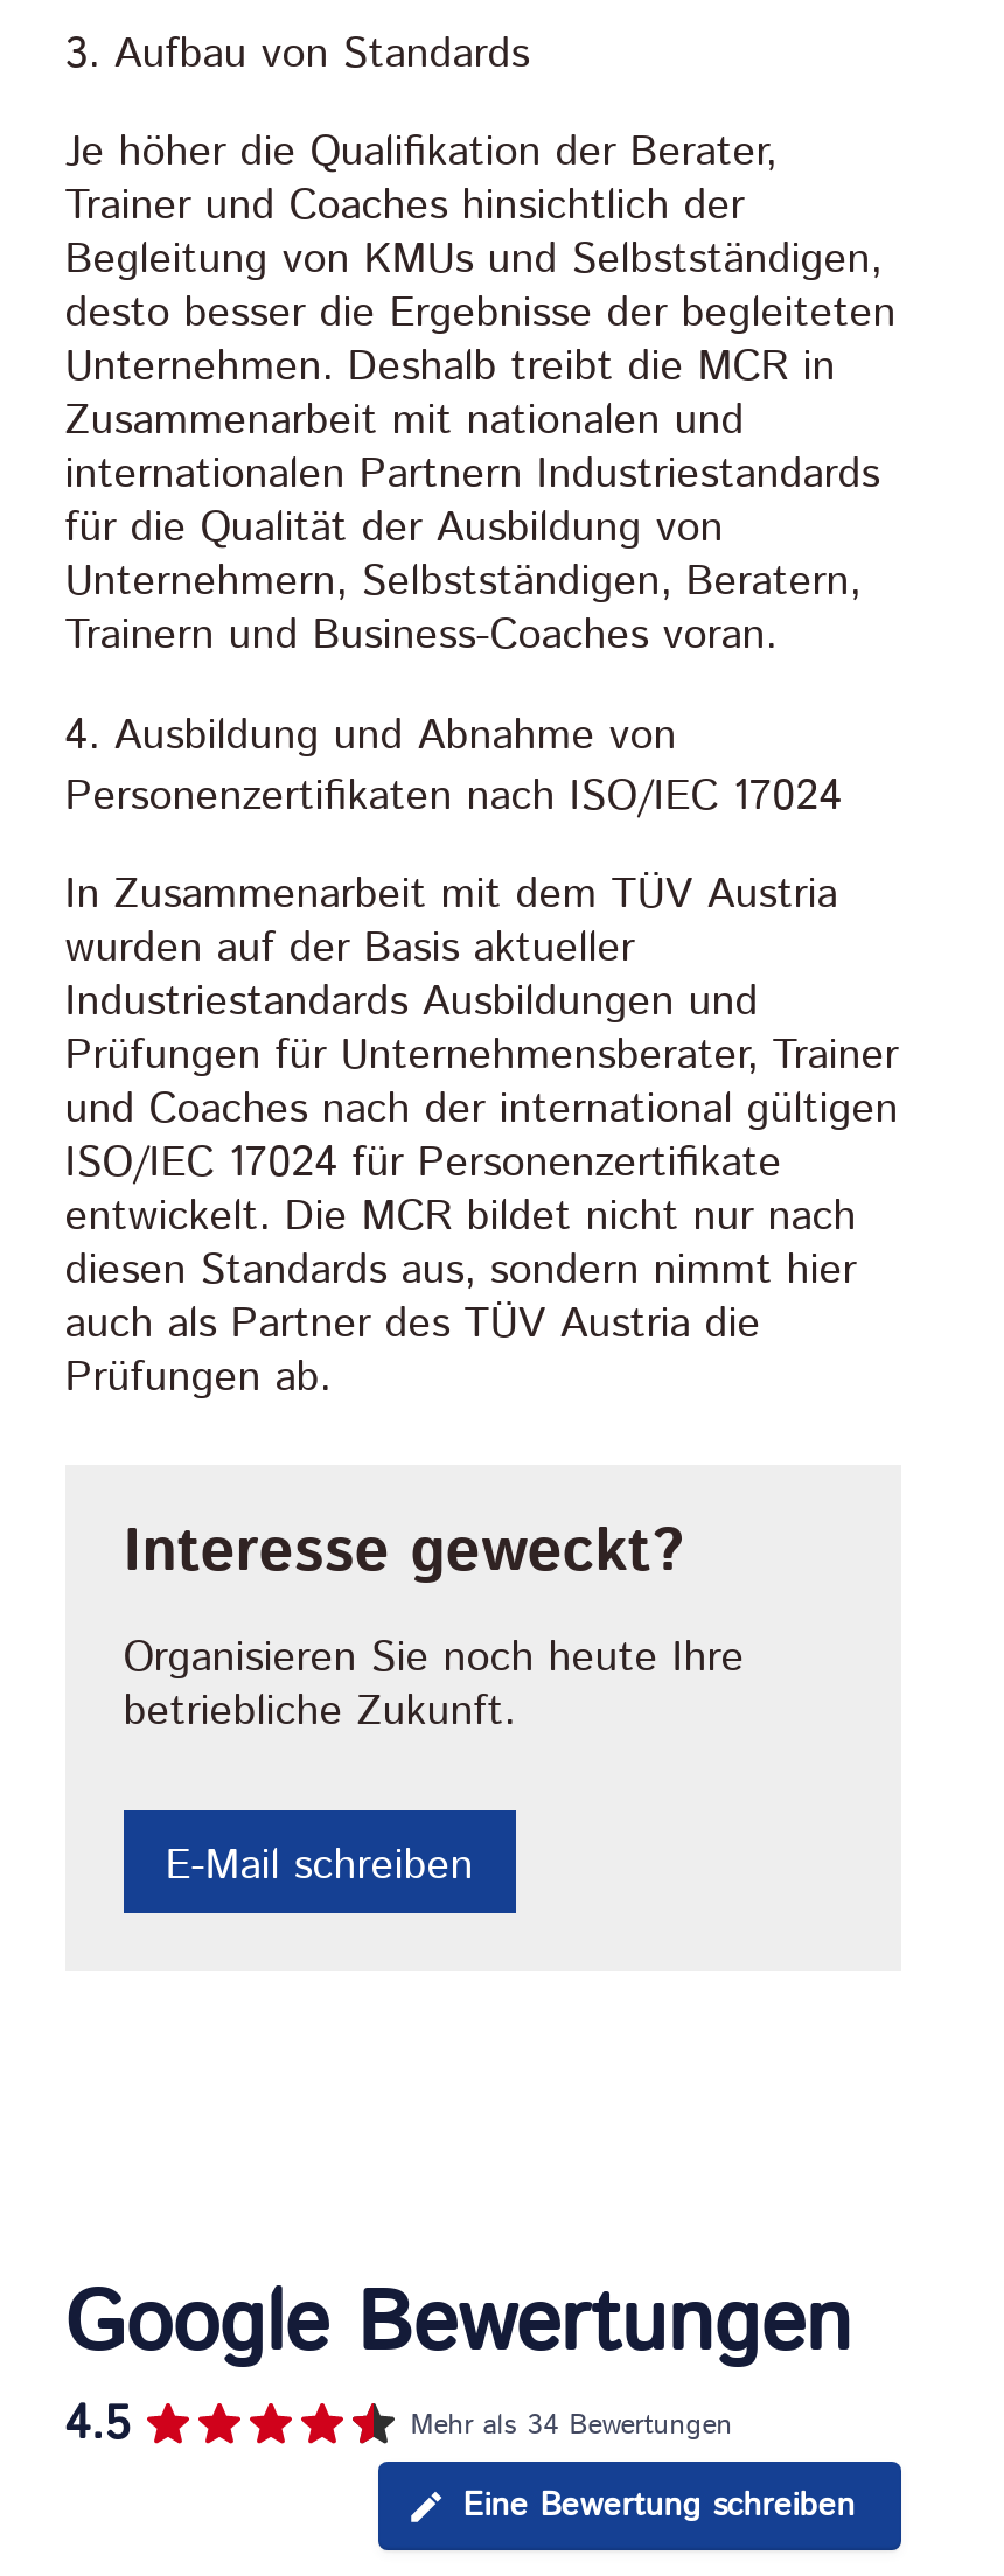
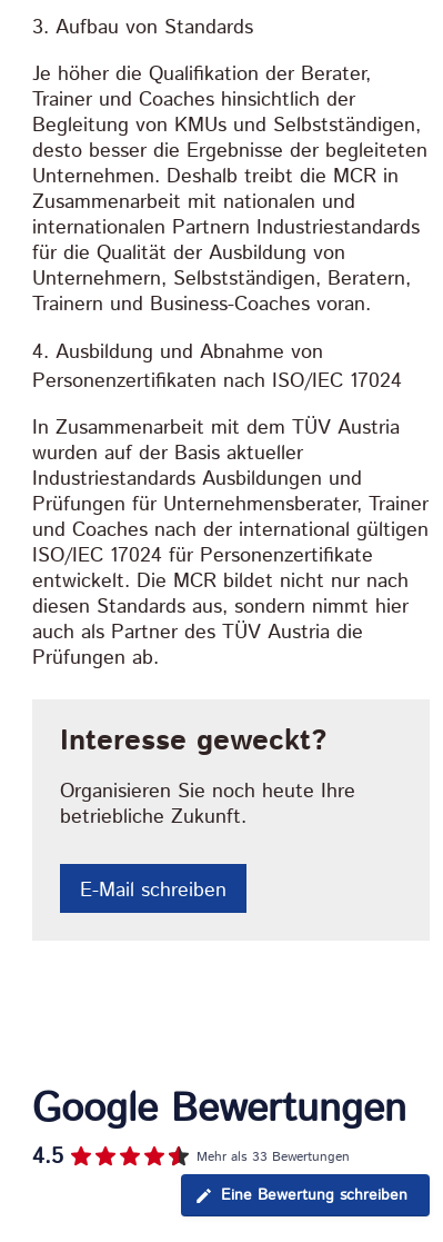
- Mehr als 34 Bewertungen
+ Mehr als 33 Bewertungen
